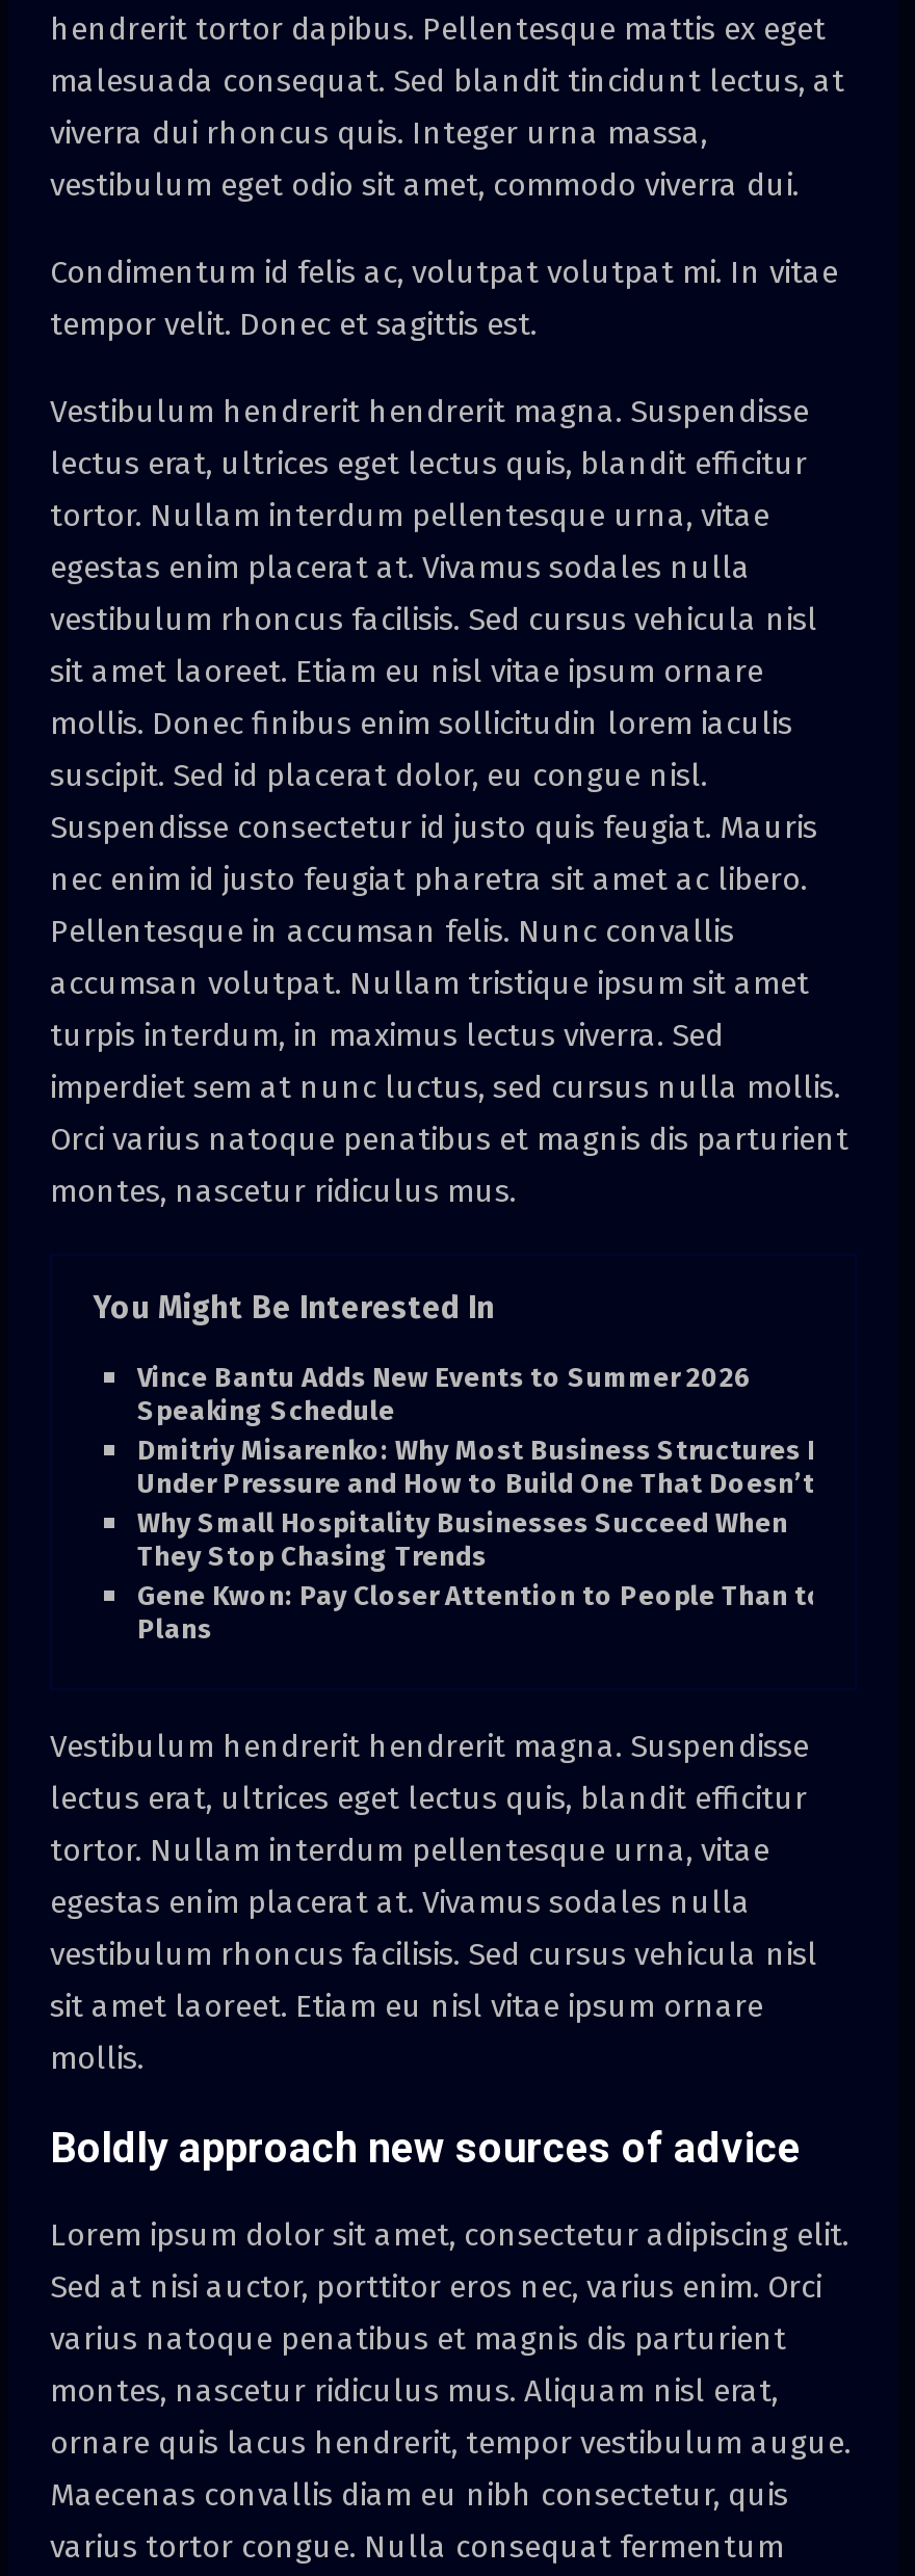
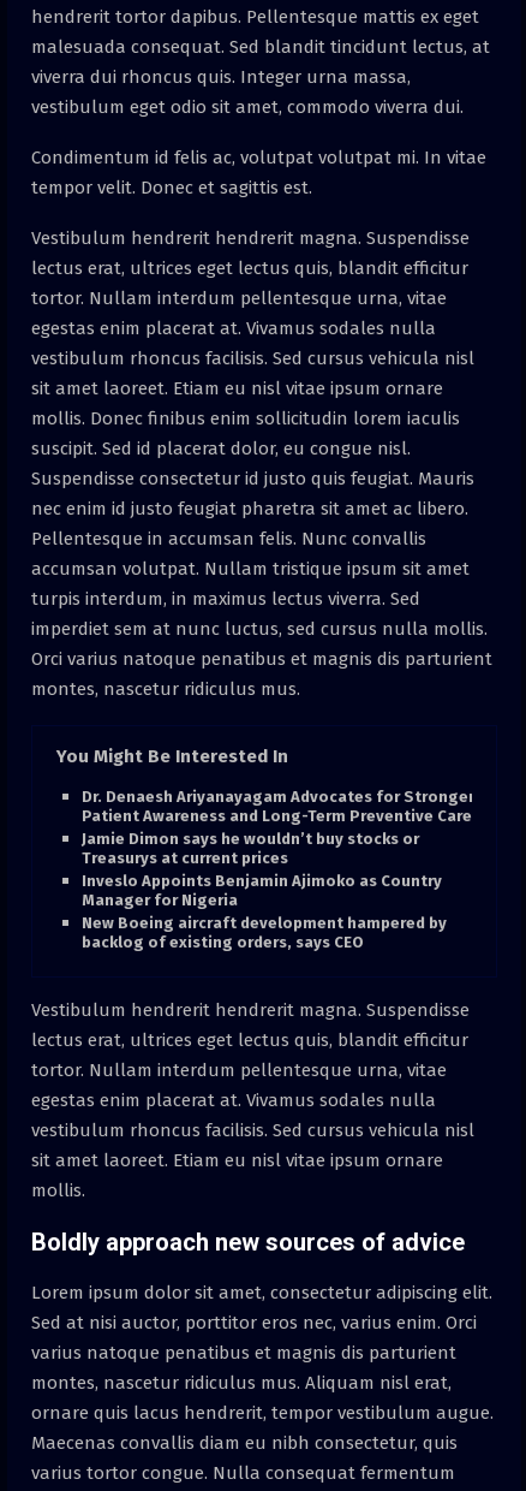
- Vince Bantu Adds New Events to Summer 2026
- Speaking Schedule
- Dmitriy Misarenko: Why Most Business Structures Fail
- Under Pressure and How to Build One That Doesn’t
- Why Small Hospitality Businesses Succeed When
- They Stop Chasing Trends
- Gene Kwon: Pay Closer Attention to People Than to
- Plans
+ Dr. Denaesh Ariyanayagam Advocates for Stronger
+ Patient Awareness and Long-Term Preventive Care
+ Jamie Dimon says he wouldn’t buy stocks or
+ Treasurys at current prices
+ Inveslo Appoints Benjamin Ajimoko as Country
+ Manager for Nigeria
+ New Boeing aircraft development hampered by
+ backlog of existing orders, says CEO
